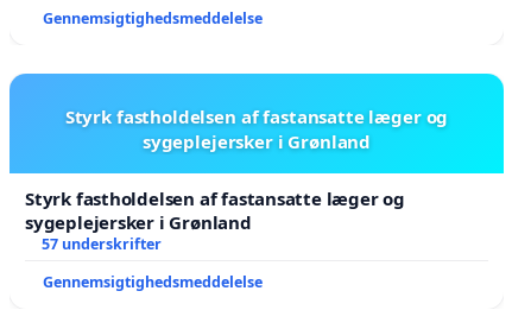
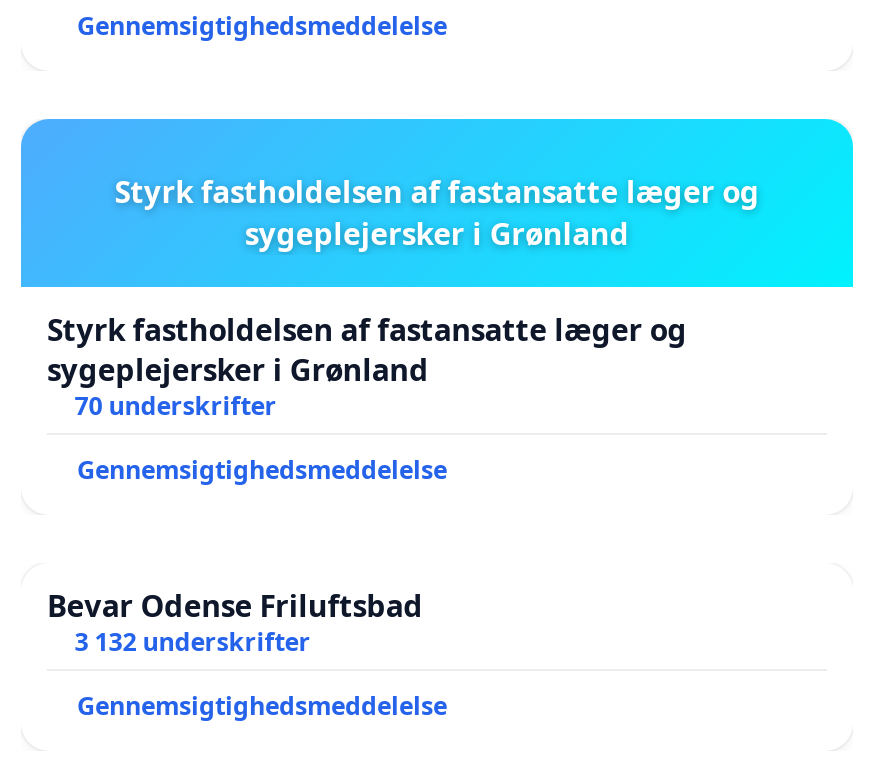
- 57 underskrifter
+ 70 underskrifter
+ Gennemsigtighedsmeddelelse
+ Bevar Odense Friluftsbad
+ 3 132 underskrifter
